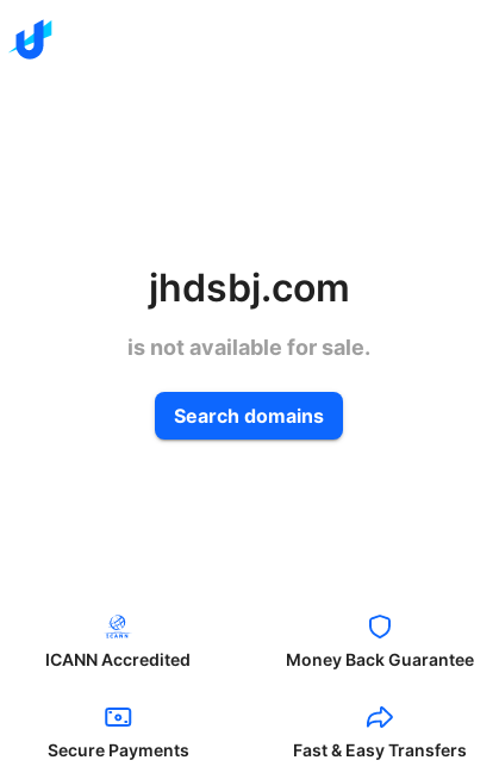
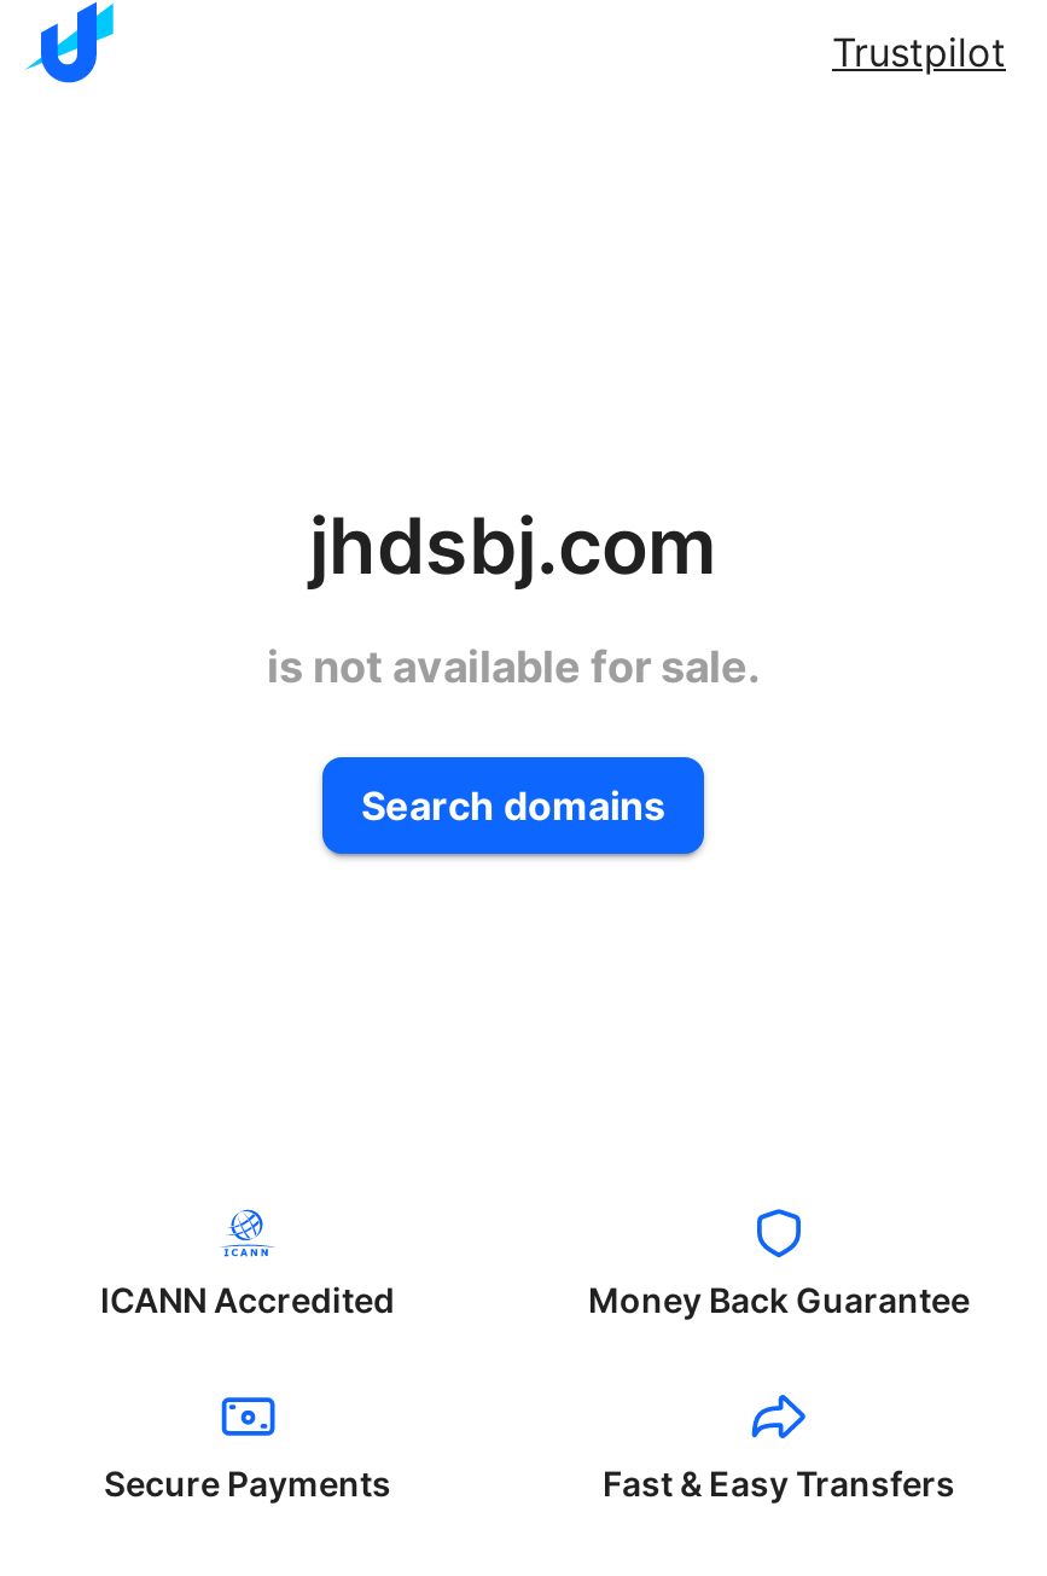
+ Trustpilot
